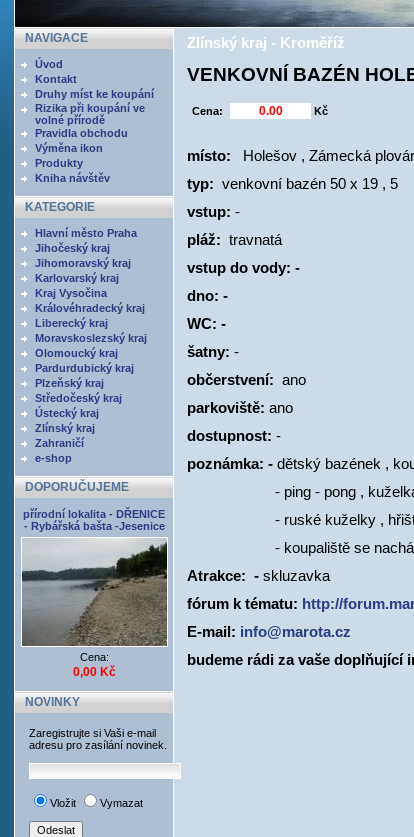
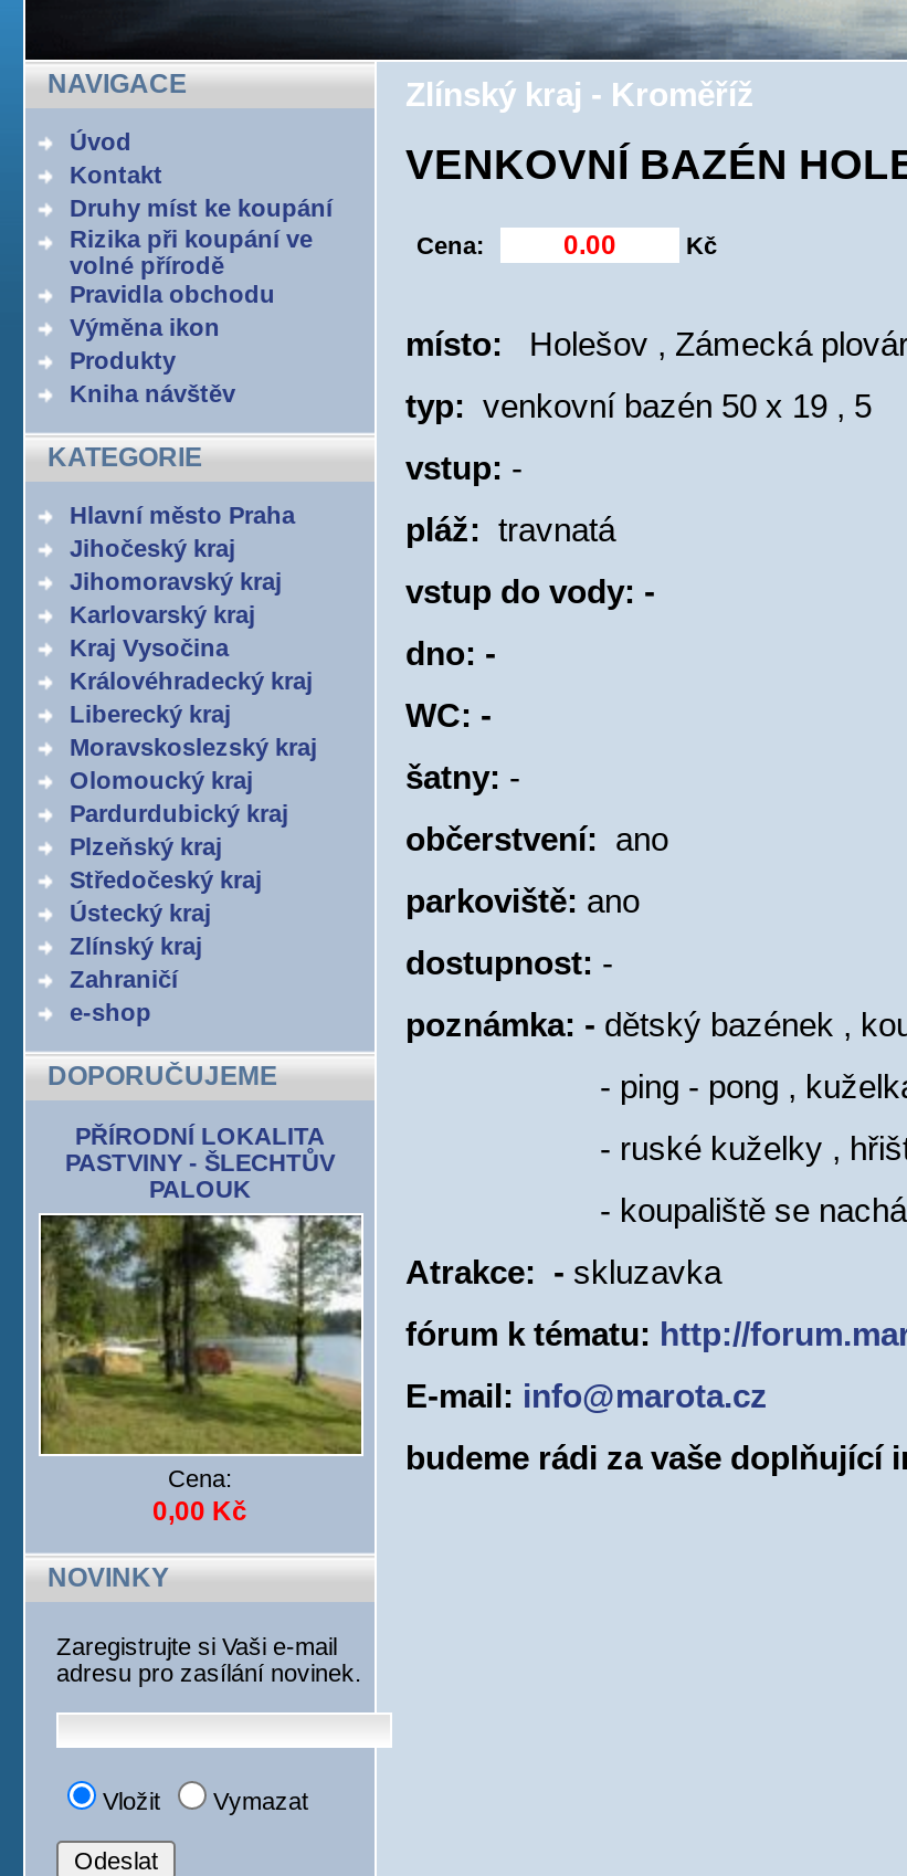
- přírodní lokalita - DŘENICE
- - Rybářská bašta -Jesenice
+ PŘÍRODNÍ LOKALITA
+ PASTVINY - ŠLECHTŮV
+ PALOUK

- [image]
+ [image]
